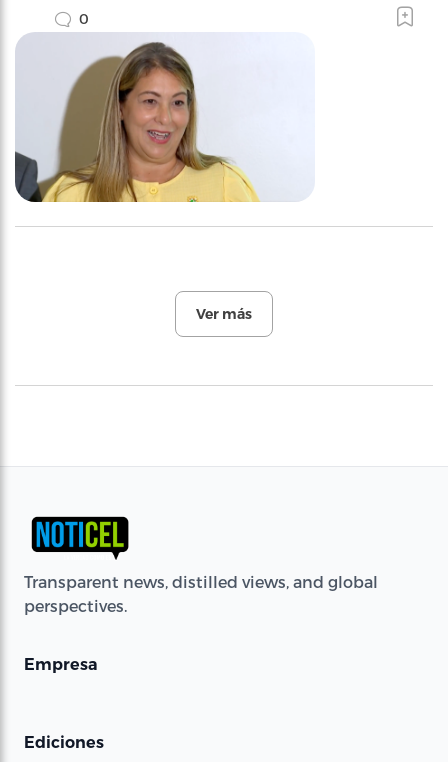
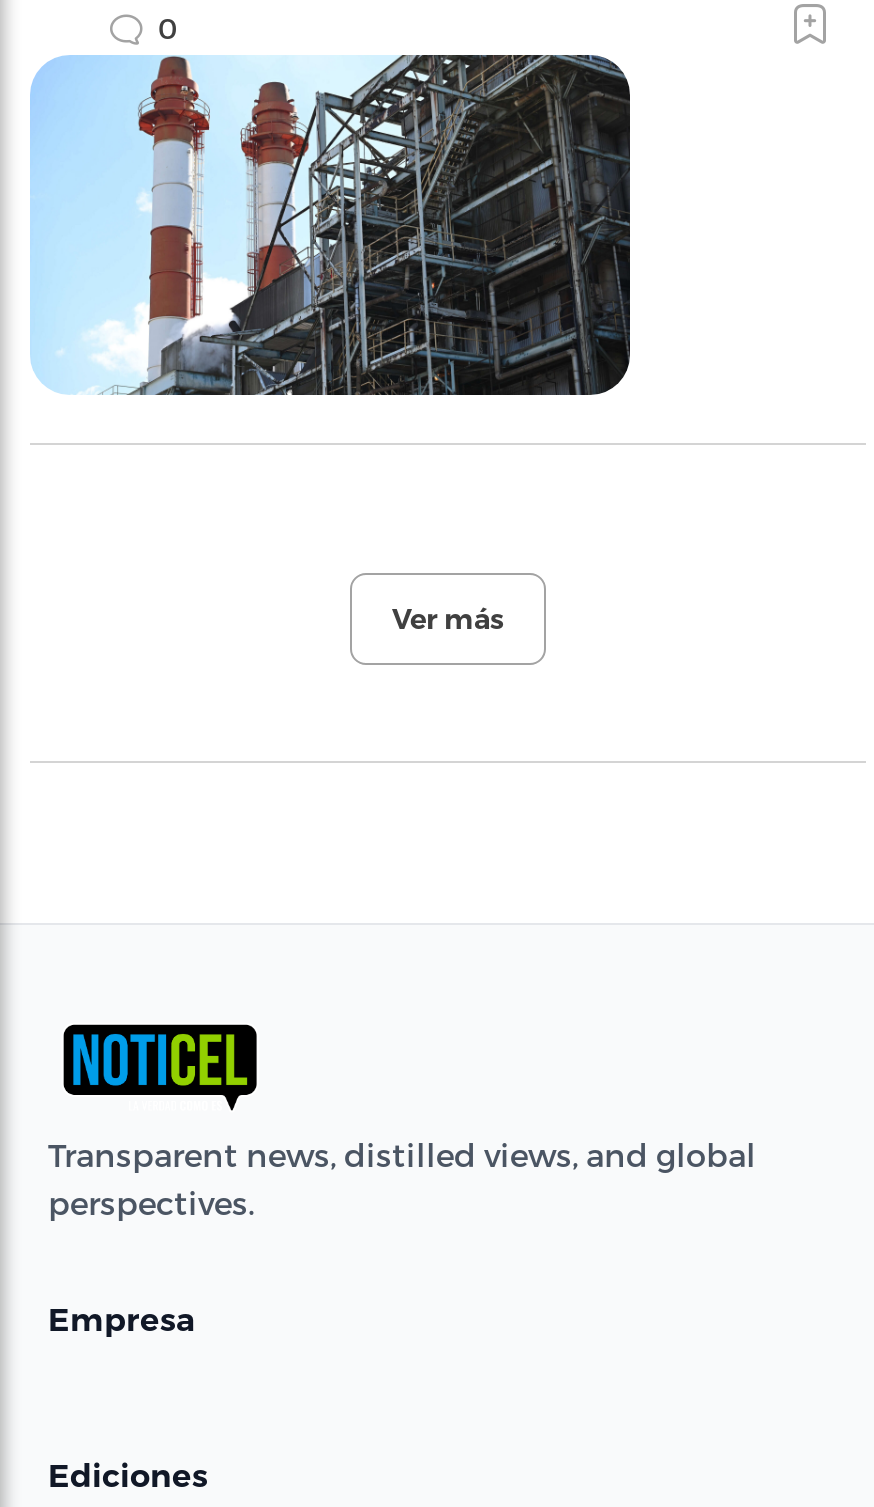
- [image]
+ [image]
